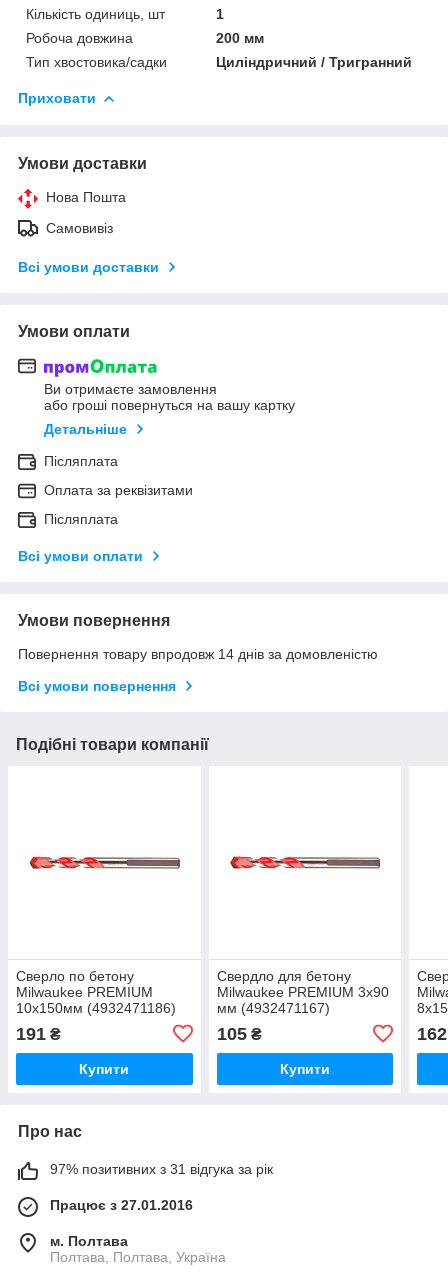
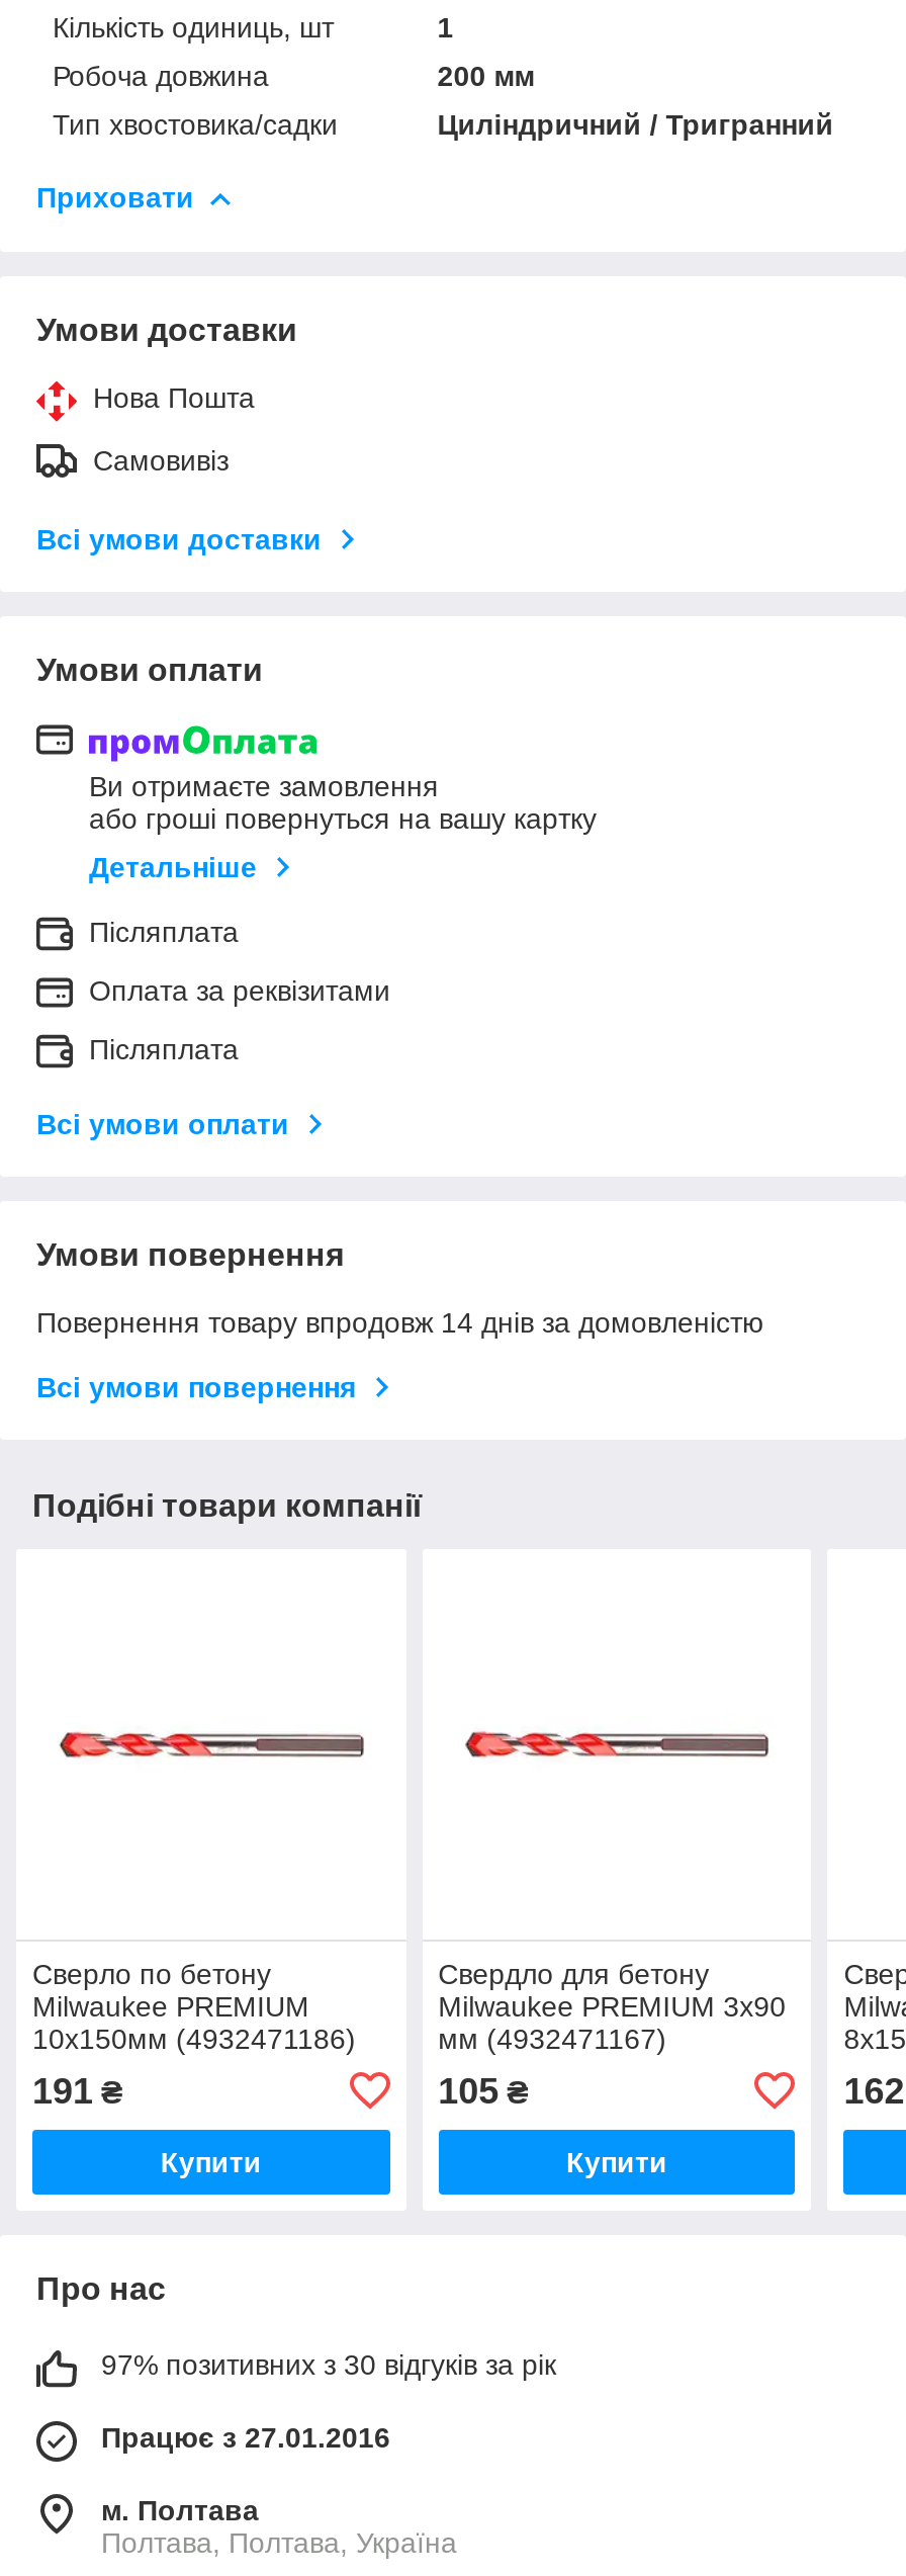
- 97% позитивних з 31 відгука за рік
+ 97% позитивних з 30 відгуків за рік
